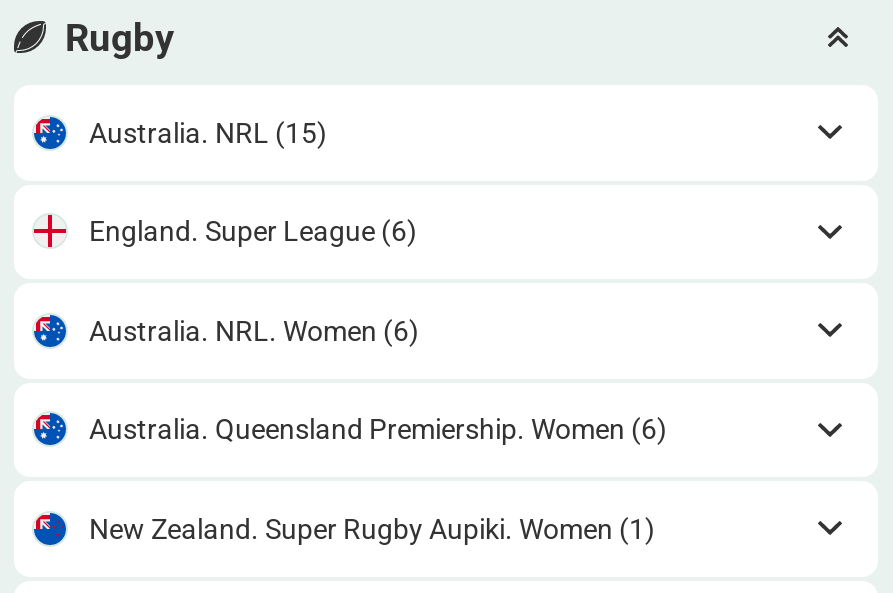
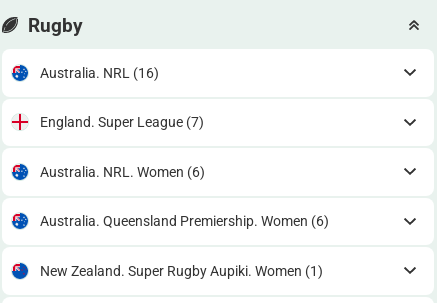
- Australia. NRL (15)
+ Australia. NRL (16)

- England. Super League (6)
+ England. Super League (7)
